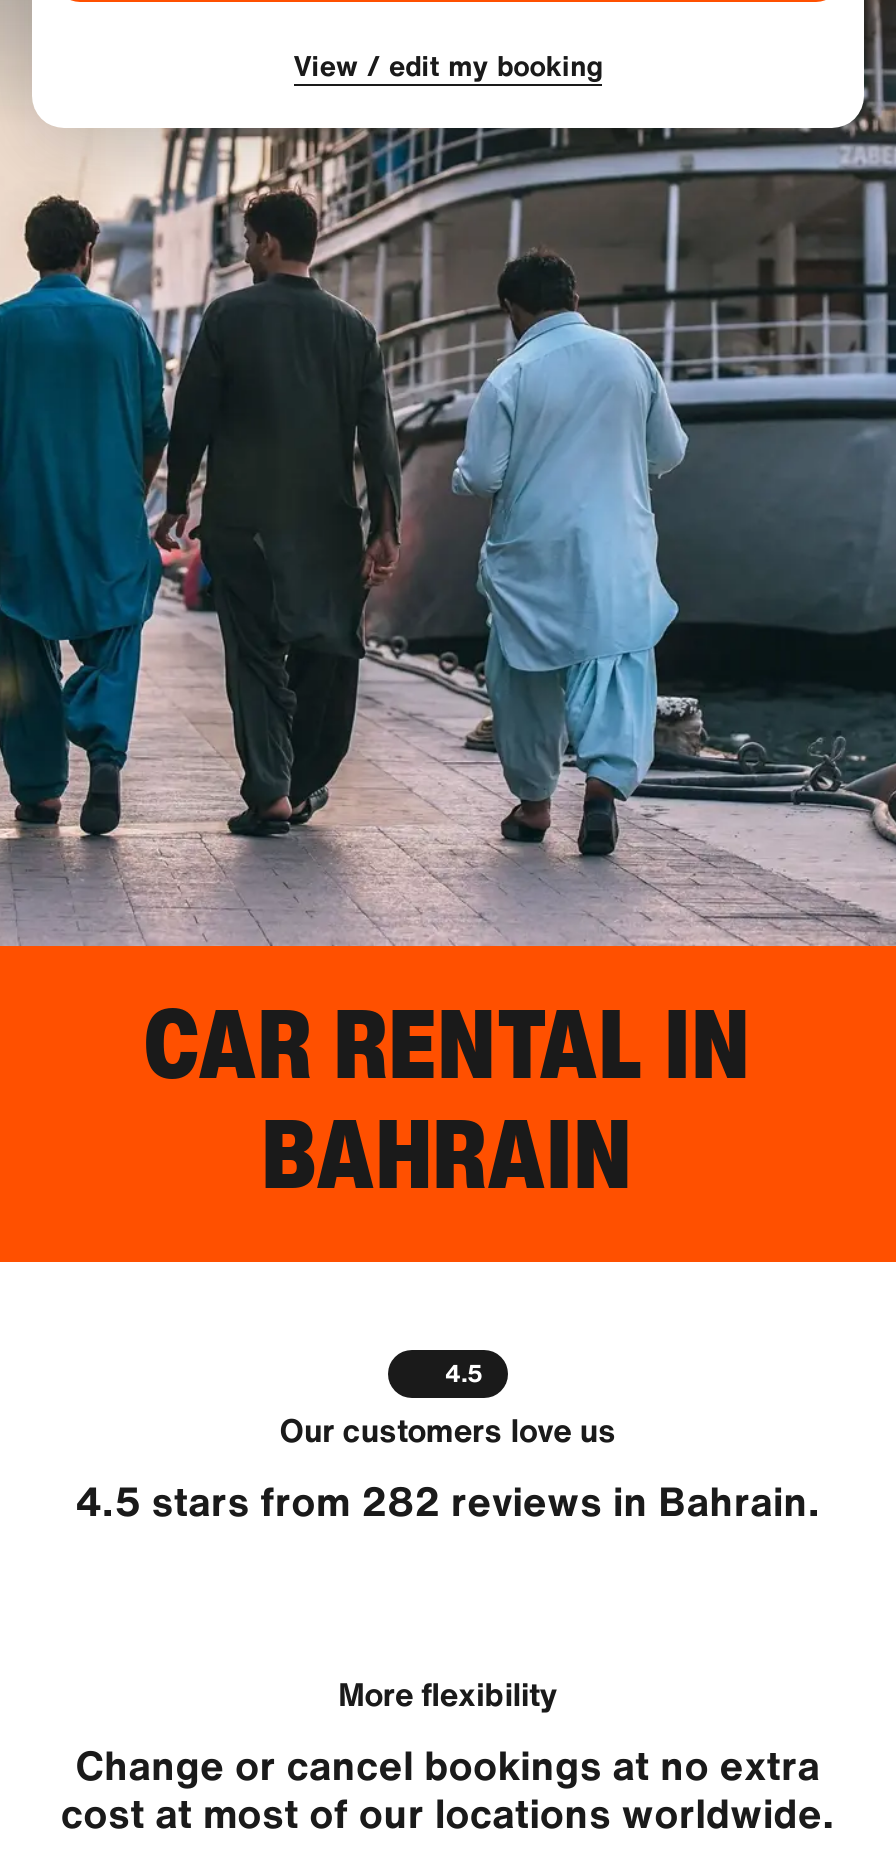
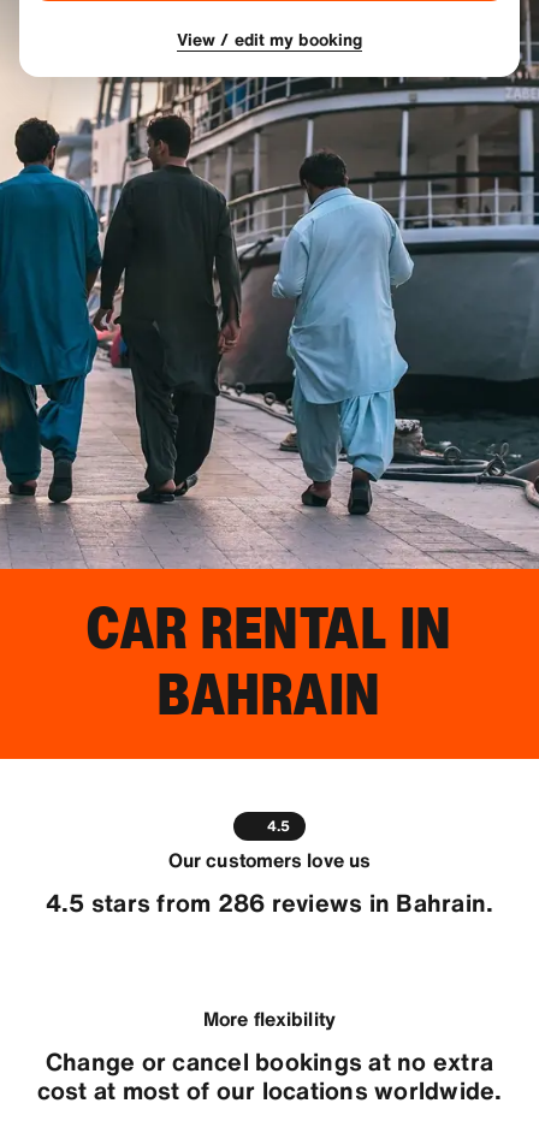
- 4.5 stars from 282 reviews in Bahrain.
+ 4.5 stars from 286 reviews in Bahrain.
